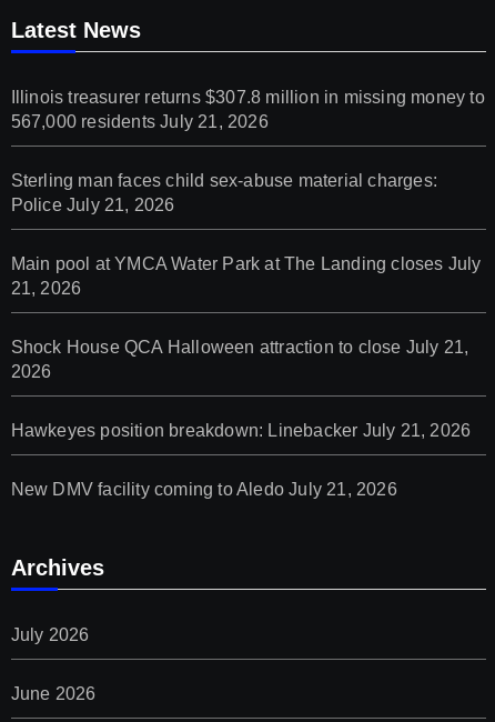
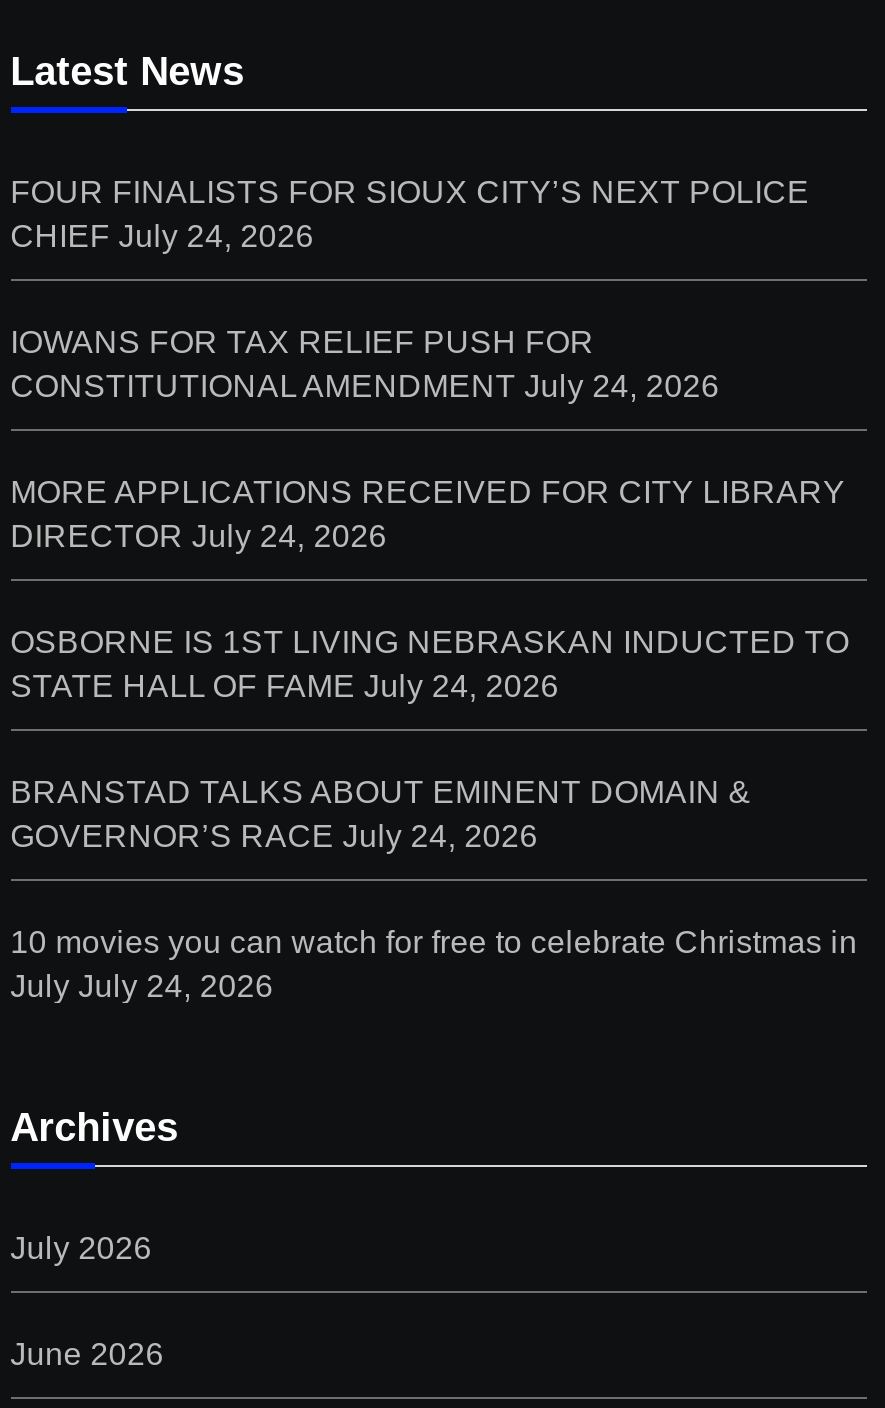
- Illinois treasurer returns $307.8 million in missing money to
- 567,000 residents July 21, 2026
+ FOUR FINALISTS FOR SIOUX CITY’S NEXT POLICE
+ CHIEF July 24, 2026

- Sterling man faces child sex-abuse material charges:
- Police July 21, 2026
+ IOWANS FOR TAX RELIEF PUSH FOR
+ CONSTITUTIONAL AMENDMENT July 24, 2026

- Main pool at YMCA Water Park at The Landing closes July
- 21, 2026
+ MORE APPLICATIONS RECEIVED FOR CITY LIBRARY
+ DIRECTOR July 24, 2026

- Shock House QCA Halloween attraction to close July 21,
- 2026
+ OSBORNE IS 1ST LIVING NEBRASKAN INDUCTED TO
+ STATE HALL OF FAME July 24, 2026

- Hawkeyes position breakdown: Linebacker July 21, 2026
+ BRANSTAD TALKS ABOUT EMINENT DOMAIN &
+ GOVERNOR’S RACE July 24, 2026

- New DMV facility coming to Aledo July 21, 2026
+ 10 movies you can watch for free to celebrate Christmas in
+ July July 24, 2026
